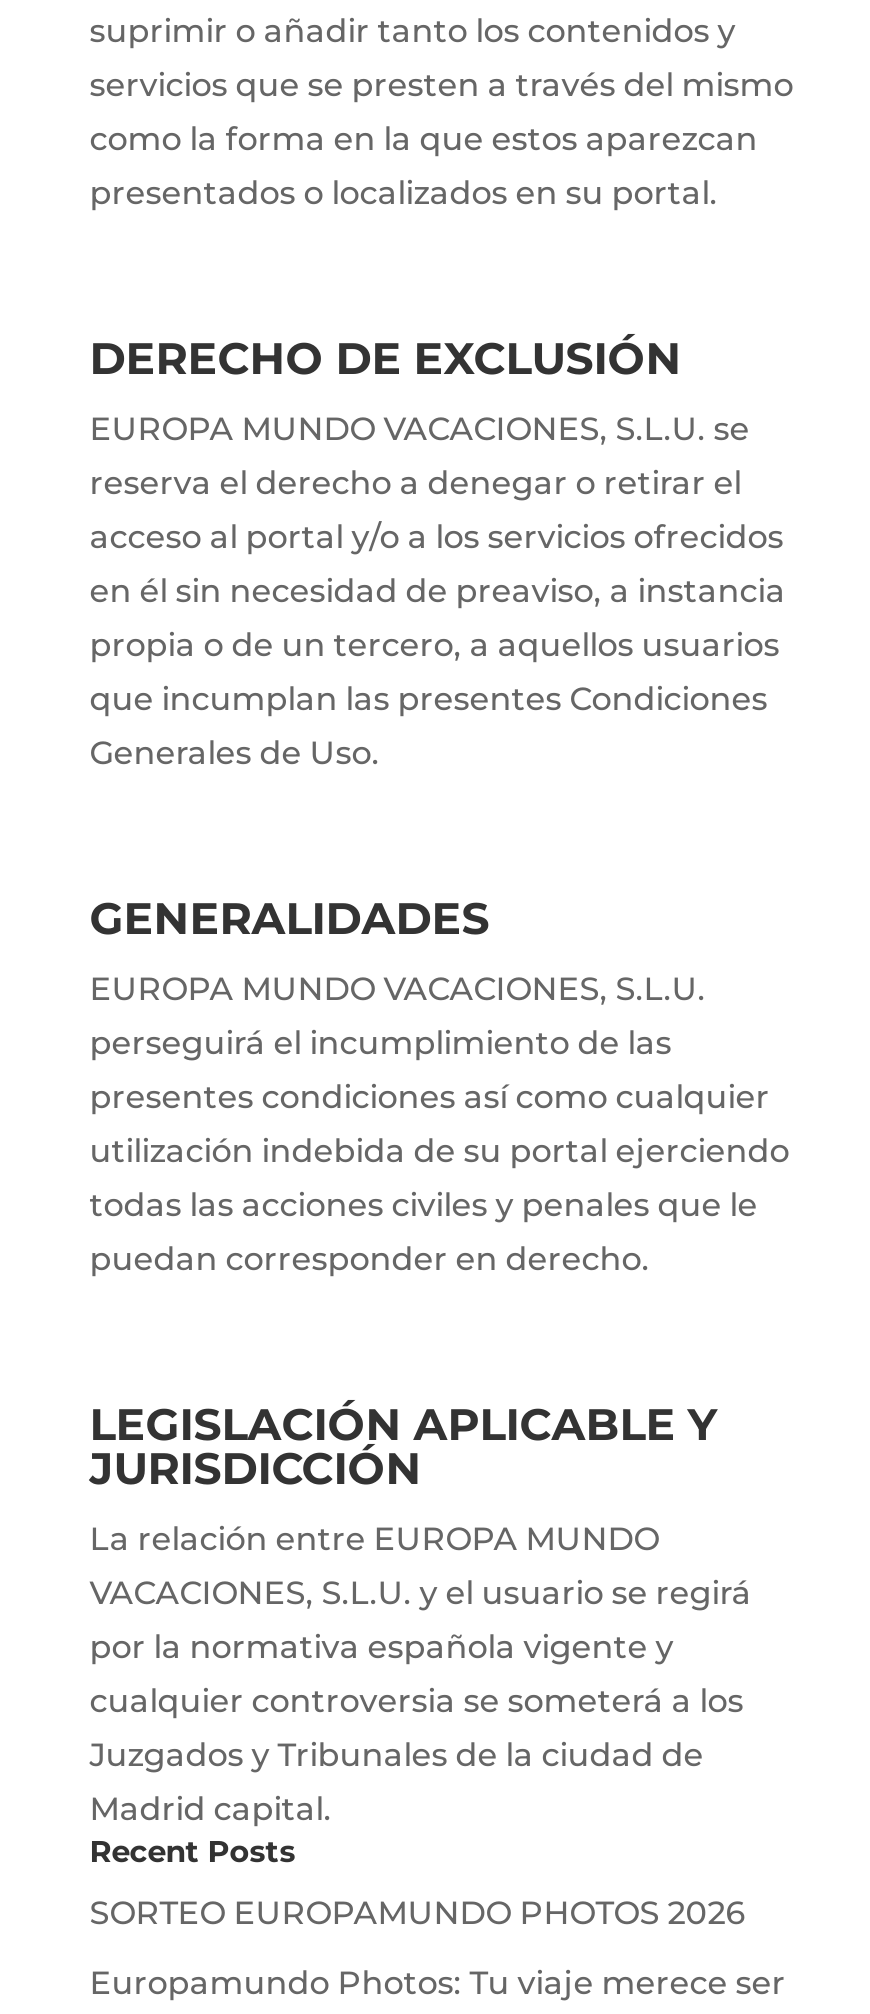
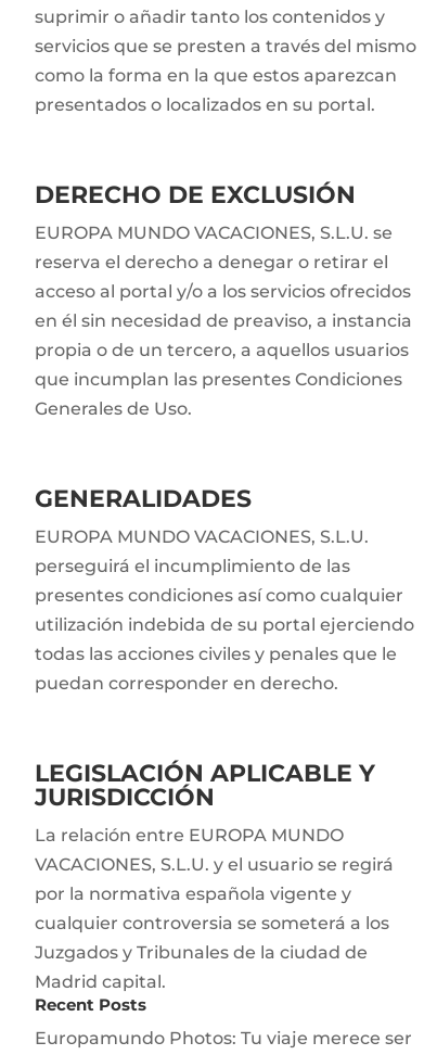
- SORTEO EUROPAMUNDO PHOTOS 2026
